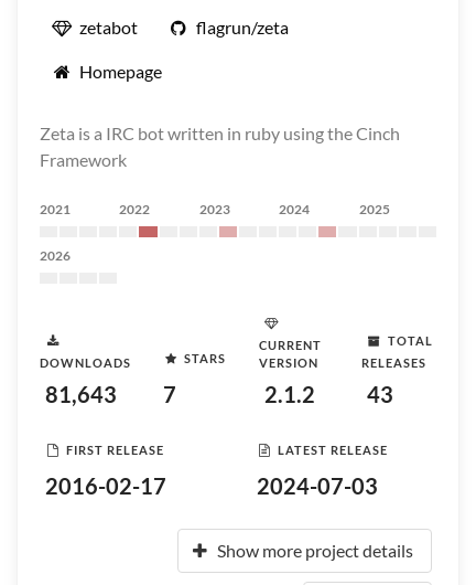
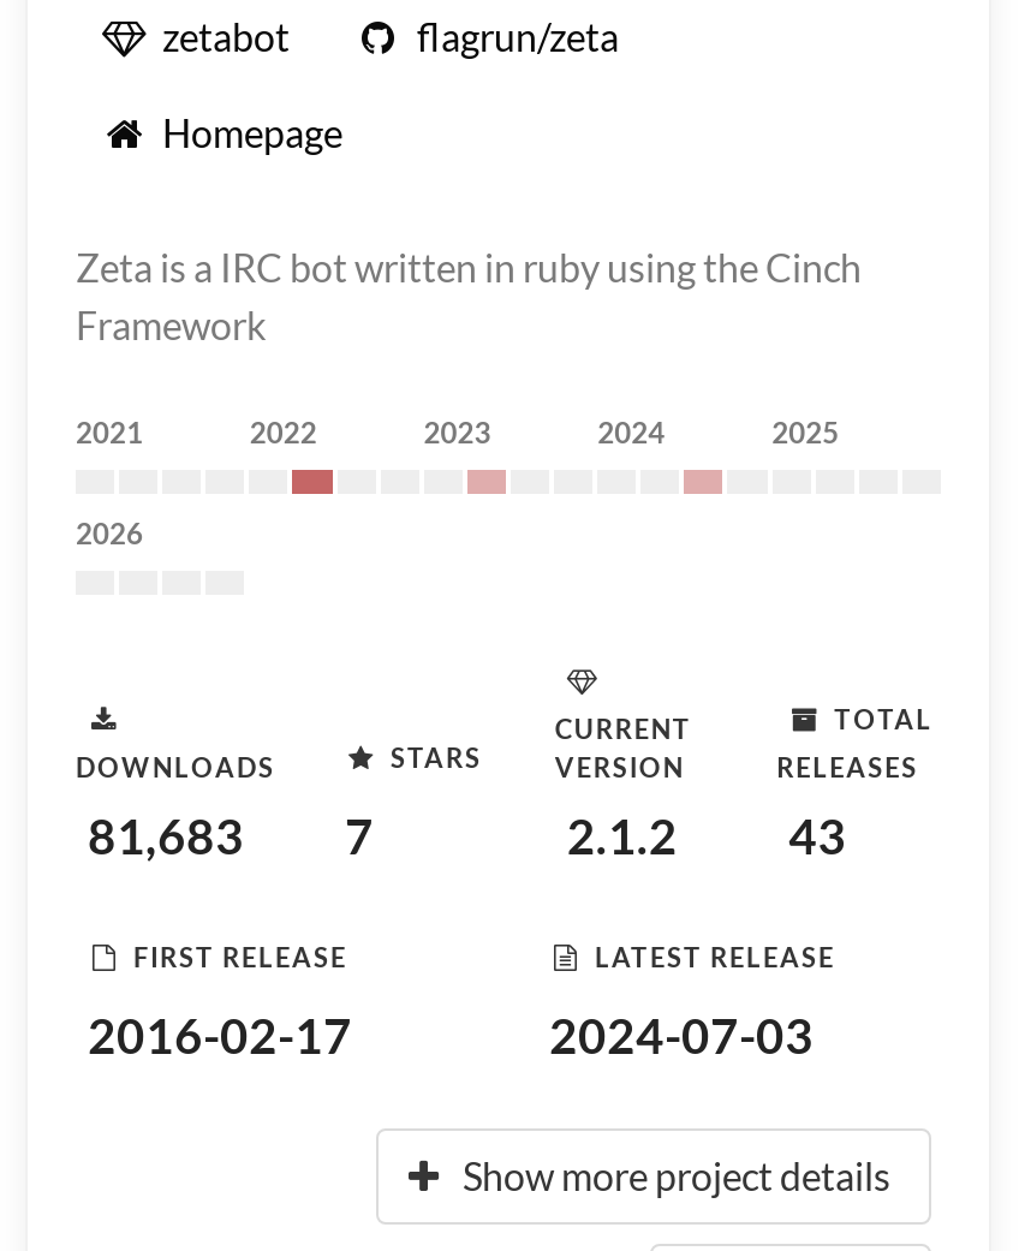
- 81,643 7
+ 81,683 7
